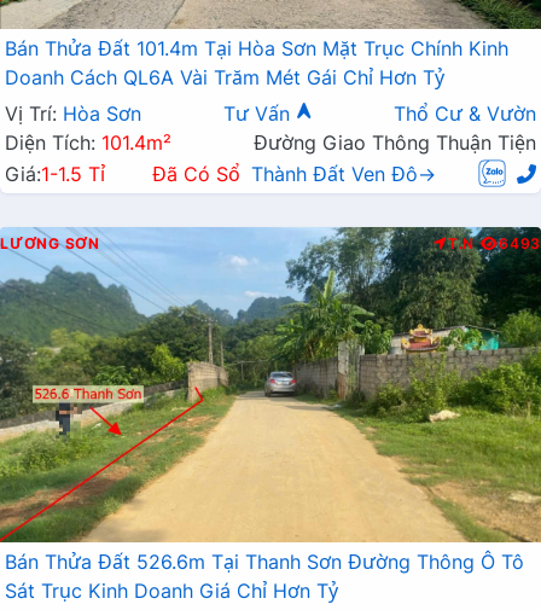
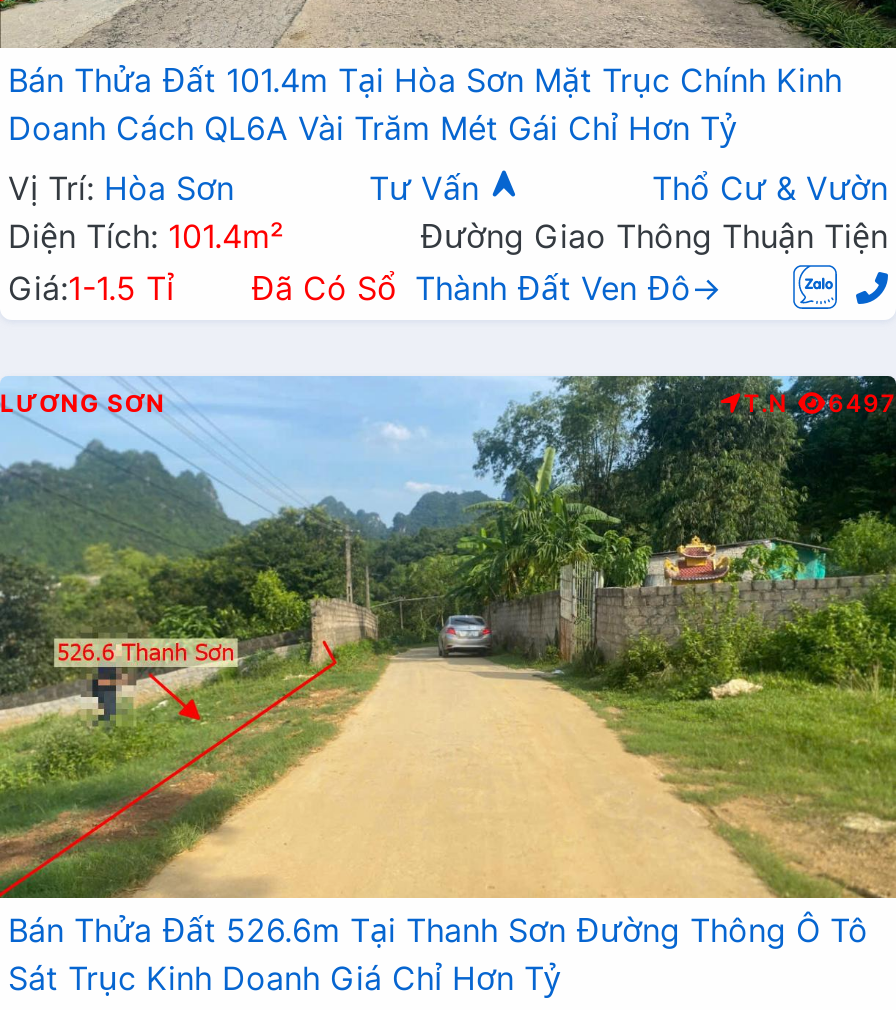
- 6493
+ 6497
